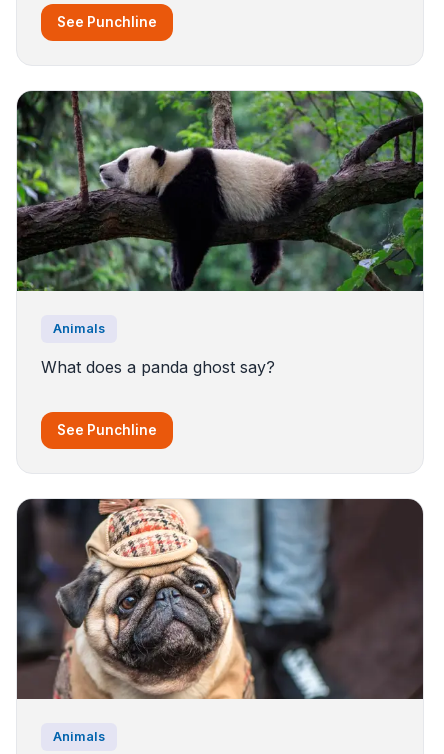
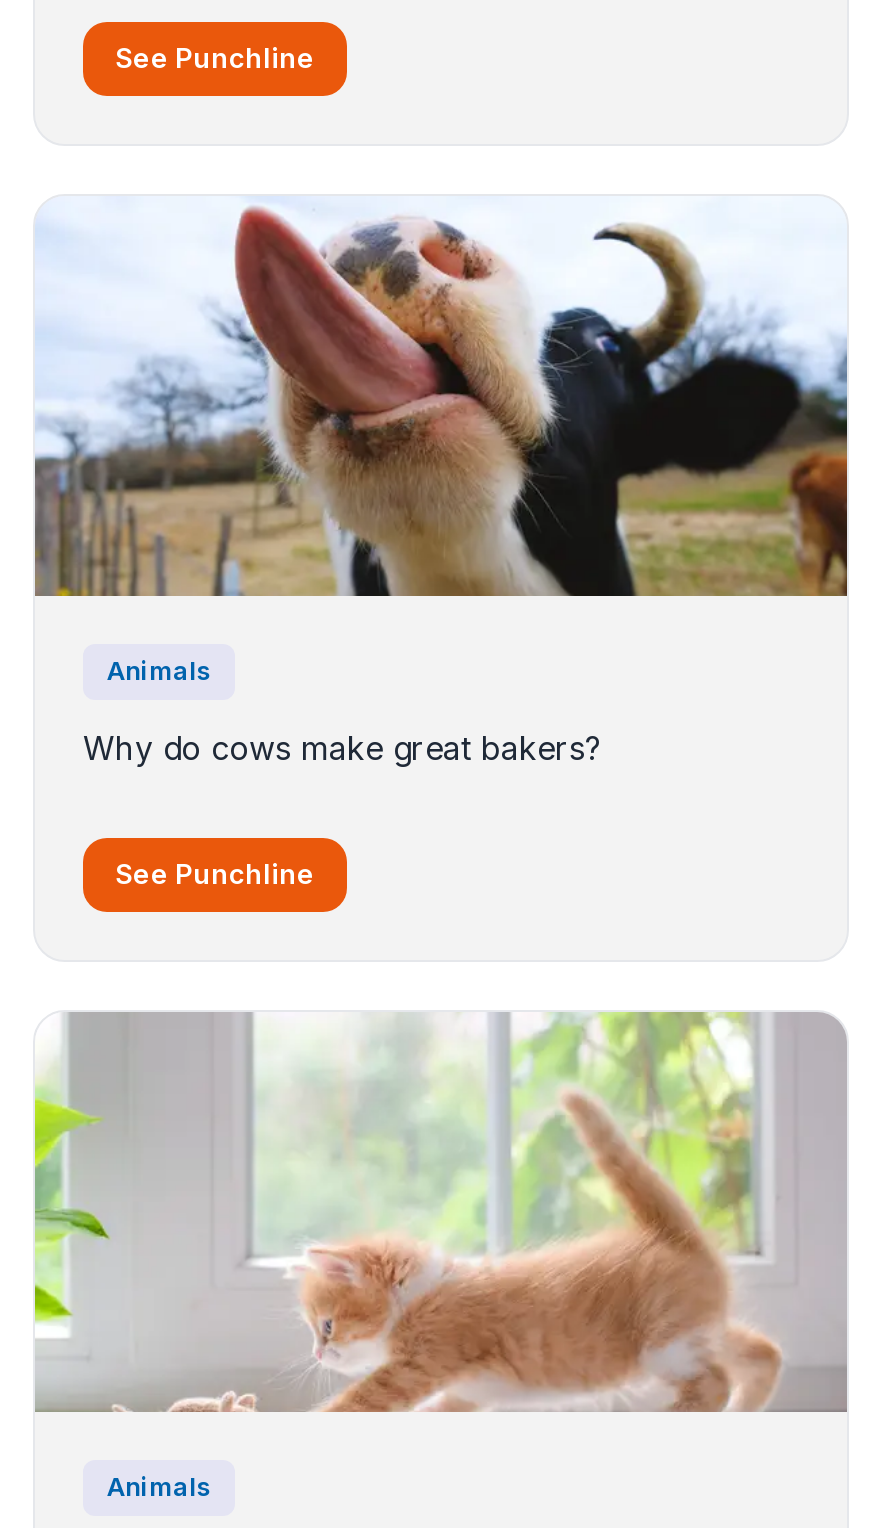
- [image]
+ [image]

- What does a panda ghost say?
+ Why do cows make great bakers?

- [image]
+ [image]
